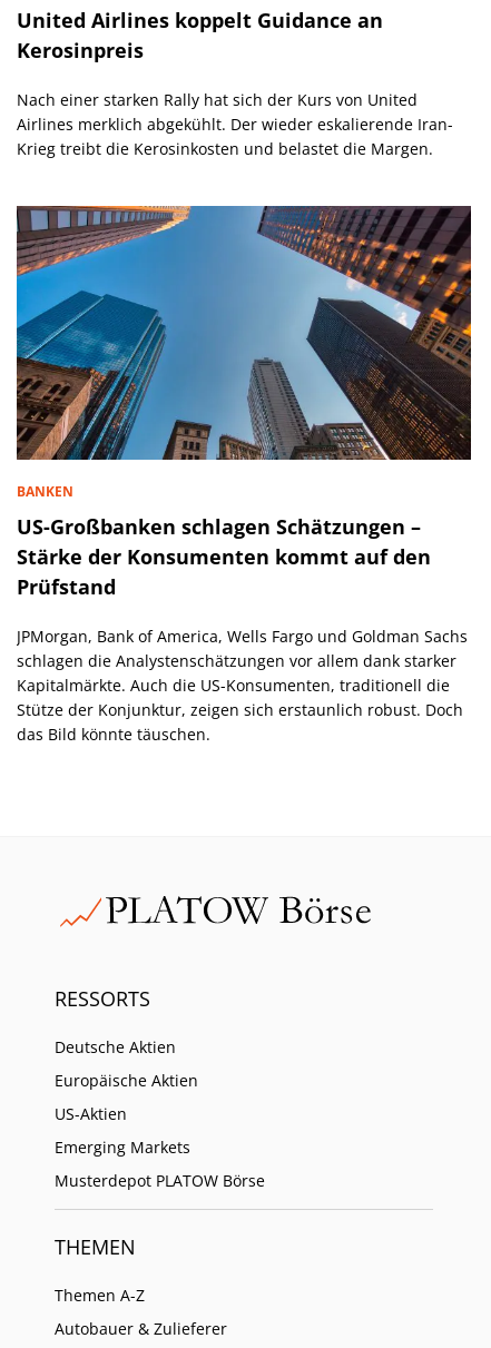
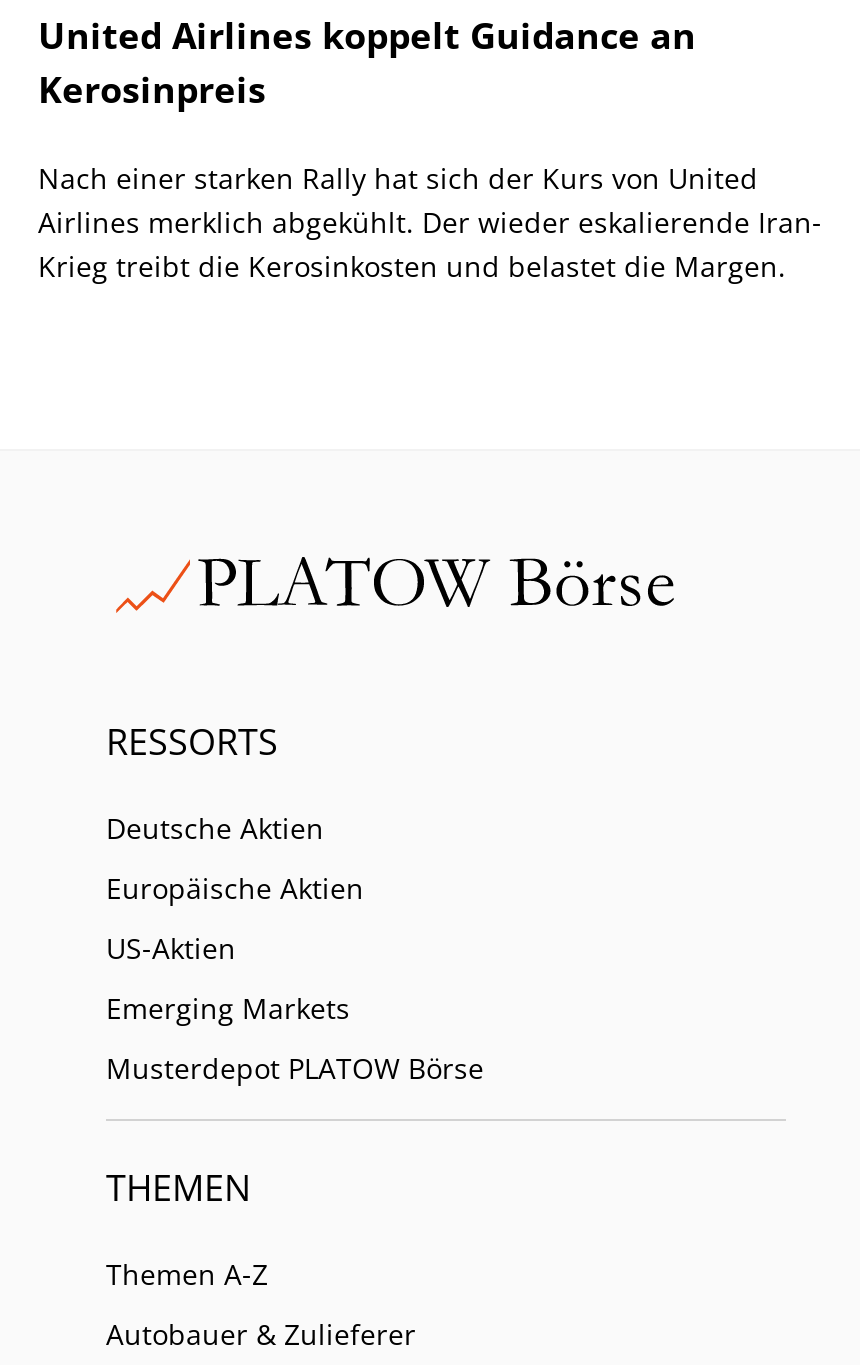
- [image]
- BANKEN
- US-Großbanken schlagen Schätzungen –
- Stärke der Konsumenten kommt auf den
- Prüfstand
- JPMorgan, Bank of America, Wells Fargo und Goldman Sachs
- schlagen die Analystenschätzungen vor allem dank starker
- Kapitalmärkte. Auch die US-Konsumenten, traditionell die
- Stütze der Konjunktur, zeigen sich erstaunlich robust. Doch
- das Bild könnte täuschen.
